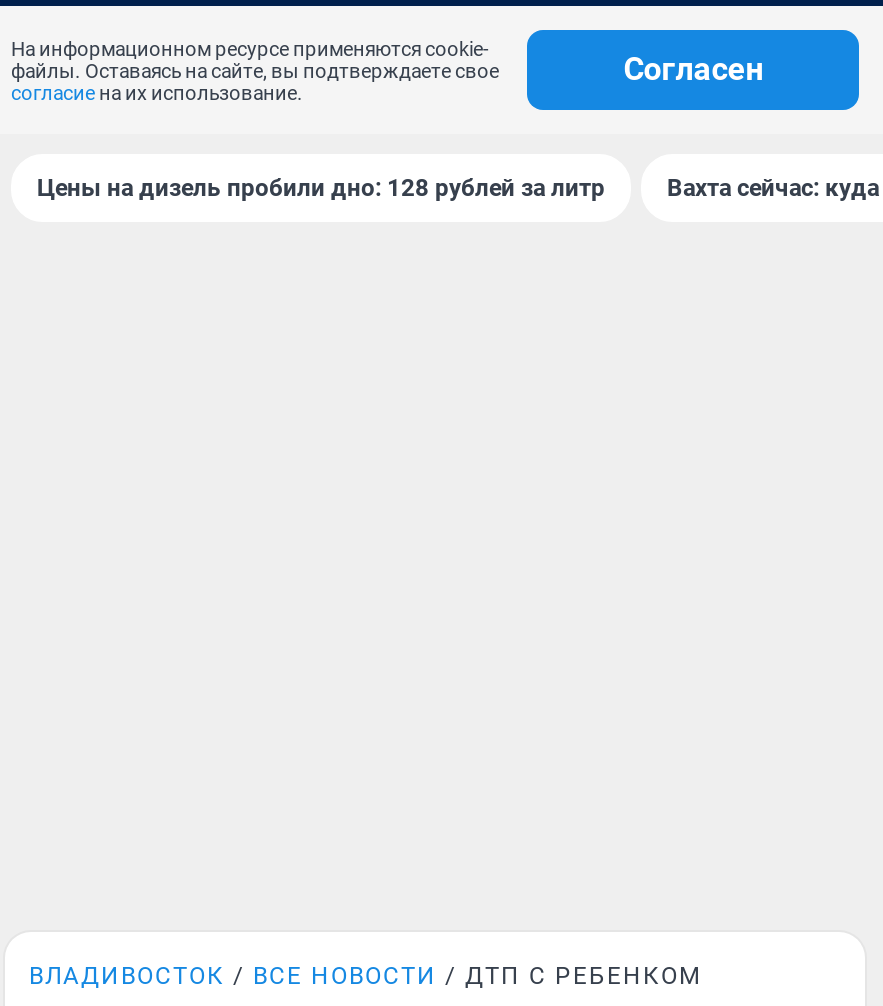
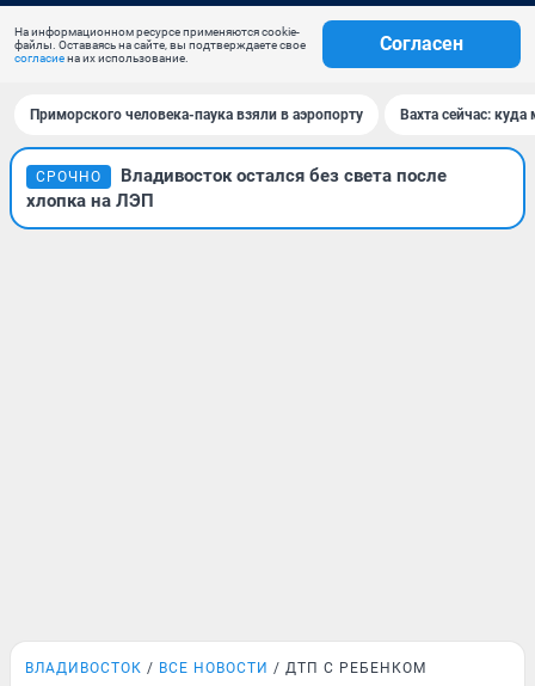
- Цены на дизель пробили дно: 128 рублей за литр
+ Приморского человека-паука взяли в аэропорту

+ [image]
+ СРОЧНО
+ Владивосток остался без света после
+ хлопка на ЛЭП
